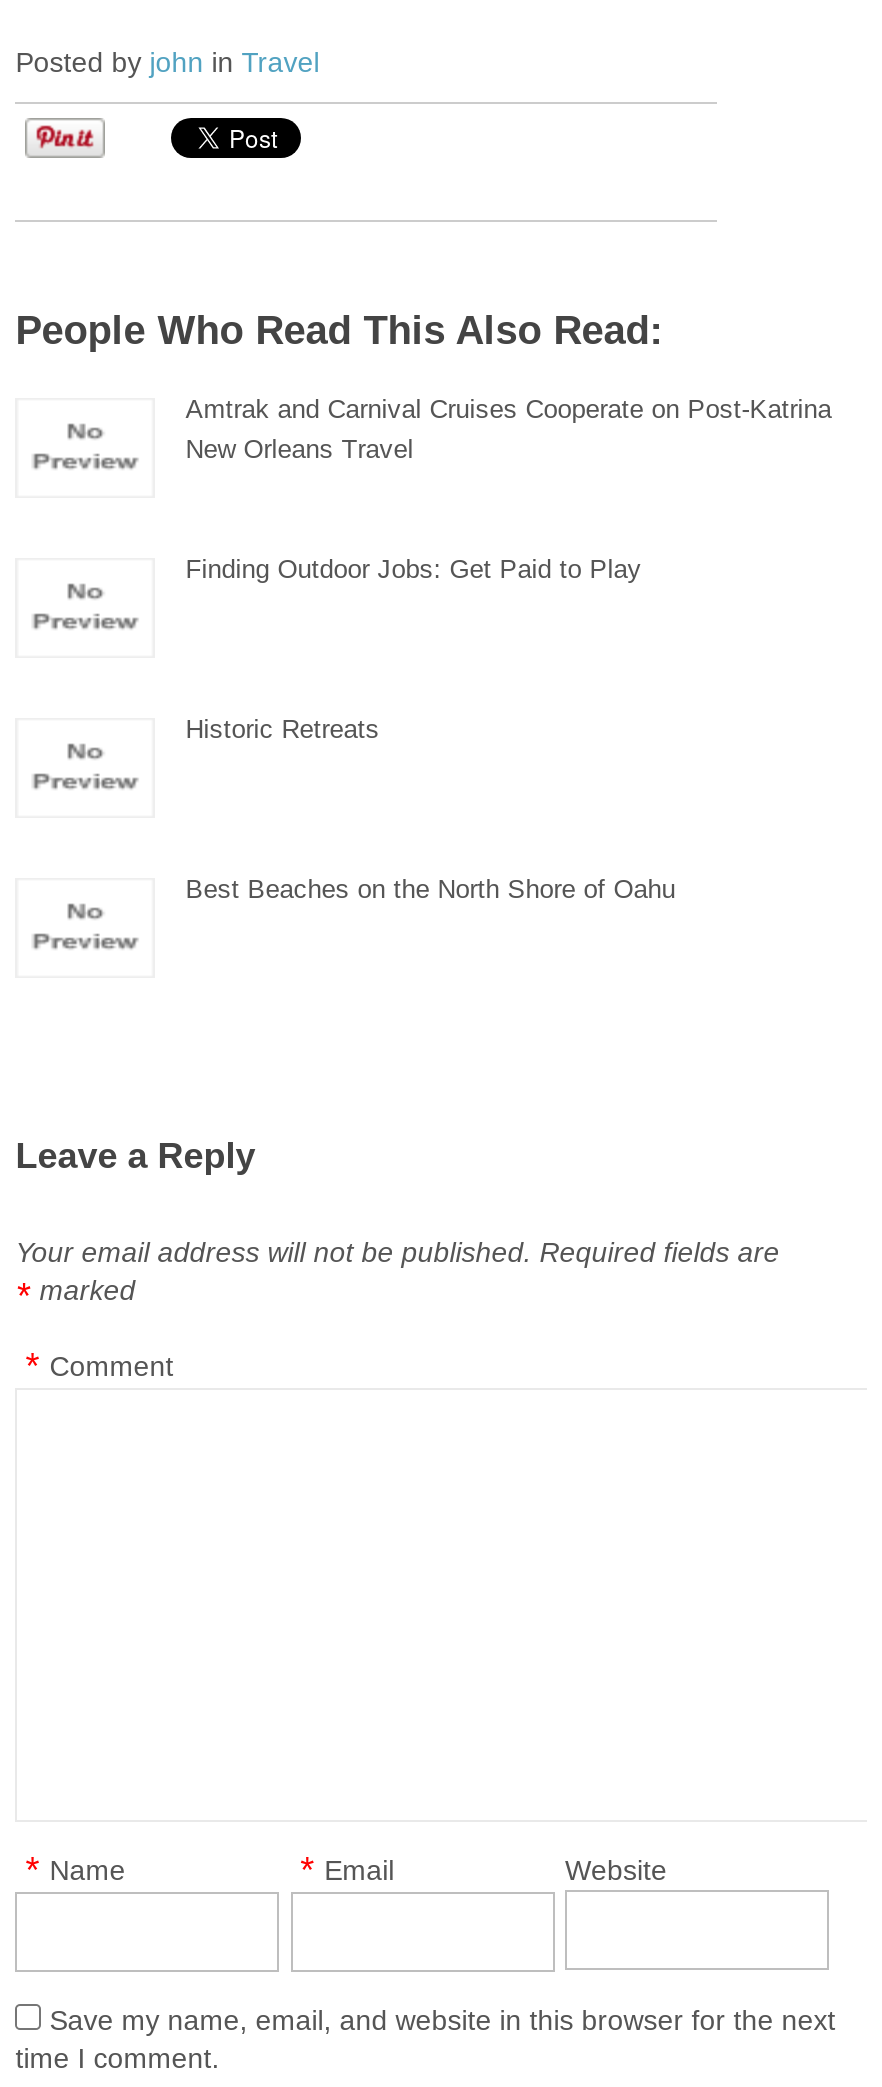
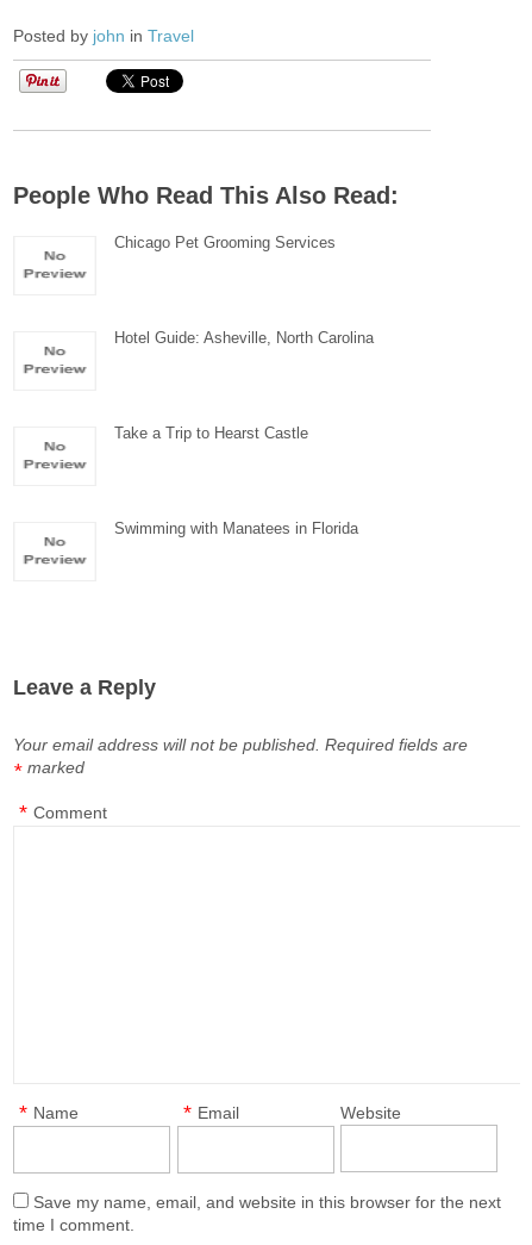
- Amtrak and Carnival Cruises Cooperate on Post-Katrina
- New Orleans Travel
+ Chicago Pet Grooming Services

- Finding Outdoor Jobs: Get Paid to Play
+ Hotel Guide: Asheville, North Carolina

- Historic Retreats
+ Take a Trip to Hearst Castle

- Best Beaches on the North Shore of Oahu
+ Swimming with Manatees in Florida
